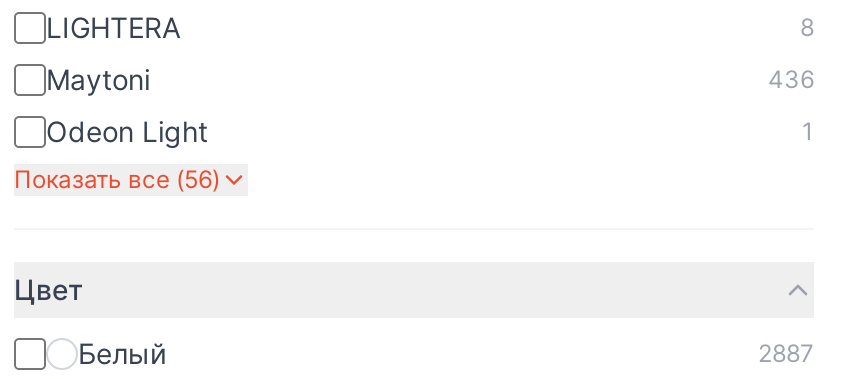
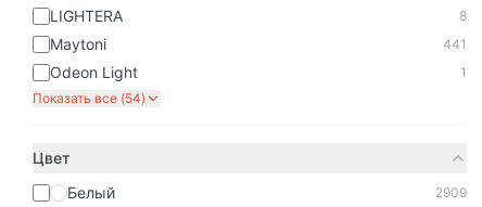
- 436
+ 441

- Показать все (56)
+ Показать все (54)

- 2887
+ 2909
